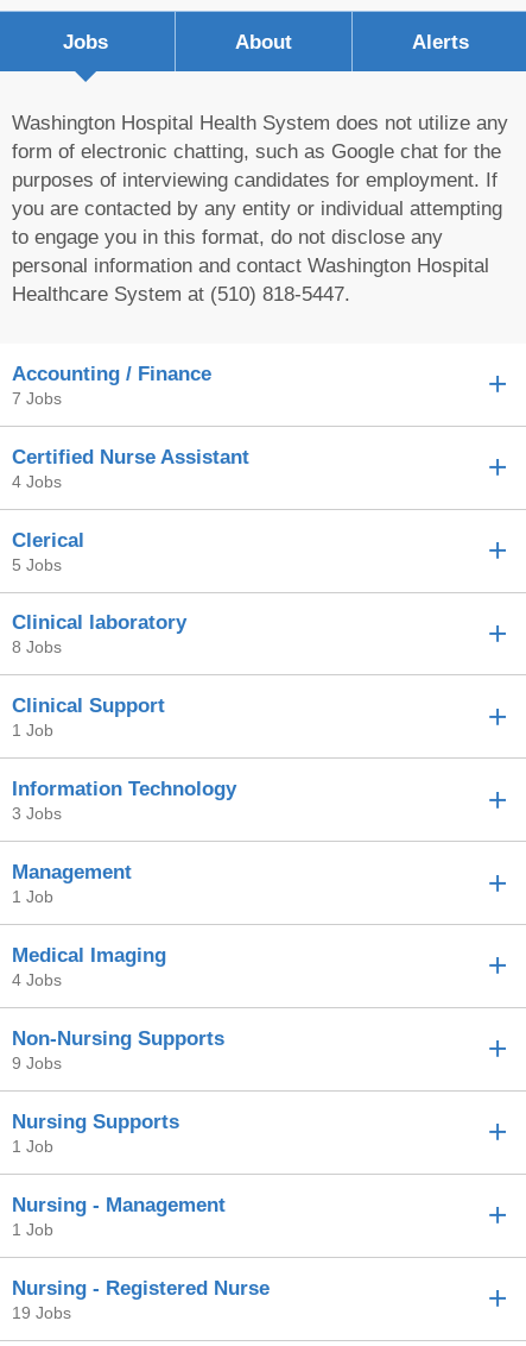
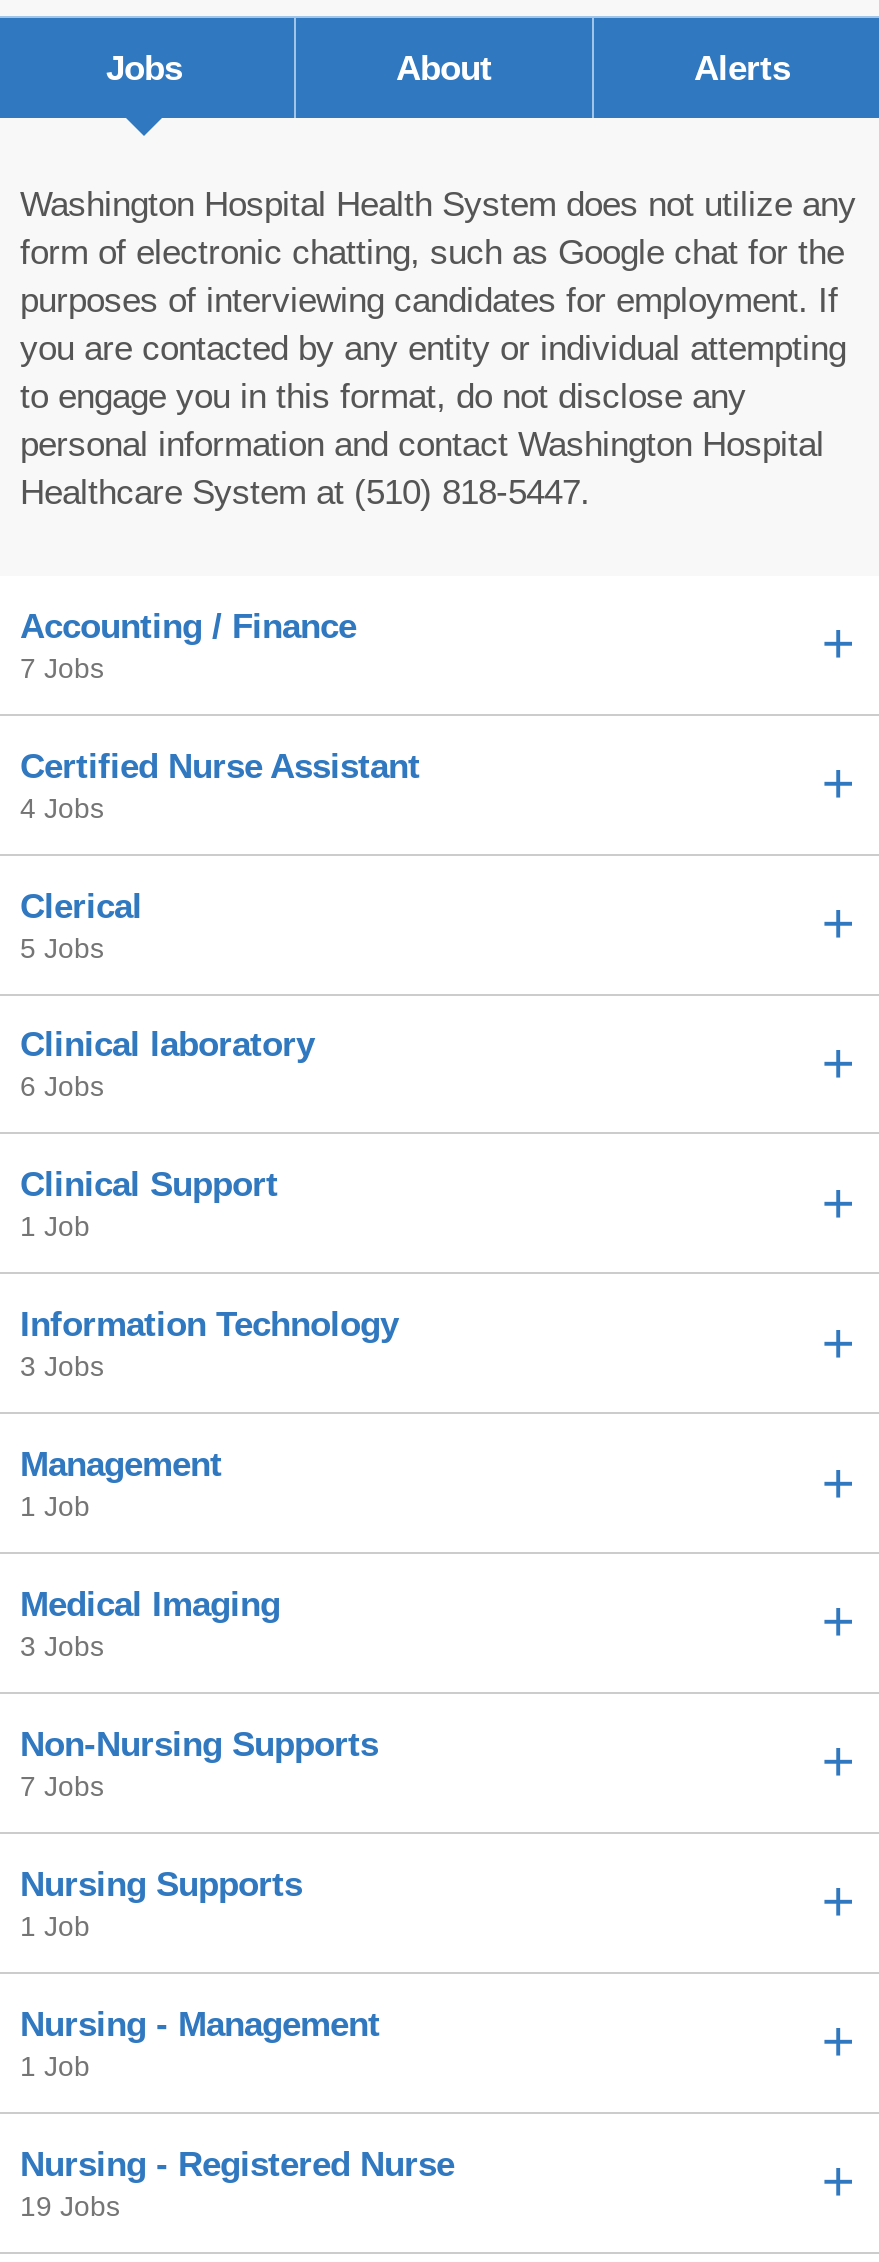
- 8 Jobs
+ 6 Jobs

- 4 Jobs
+ 3 Jobs

- 9 Jobs
+ 7 Jobs
